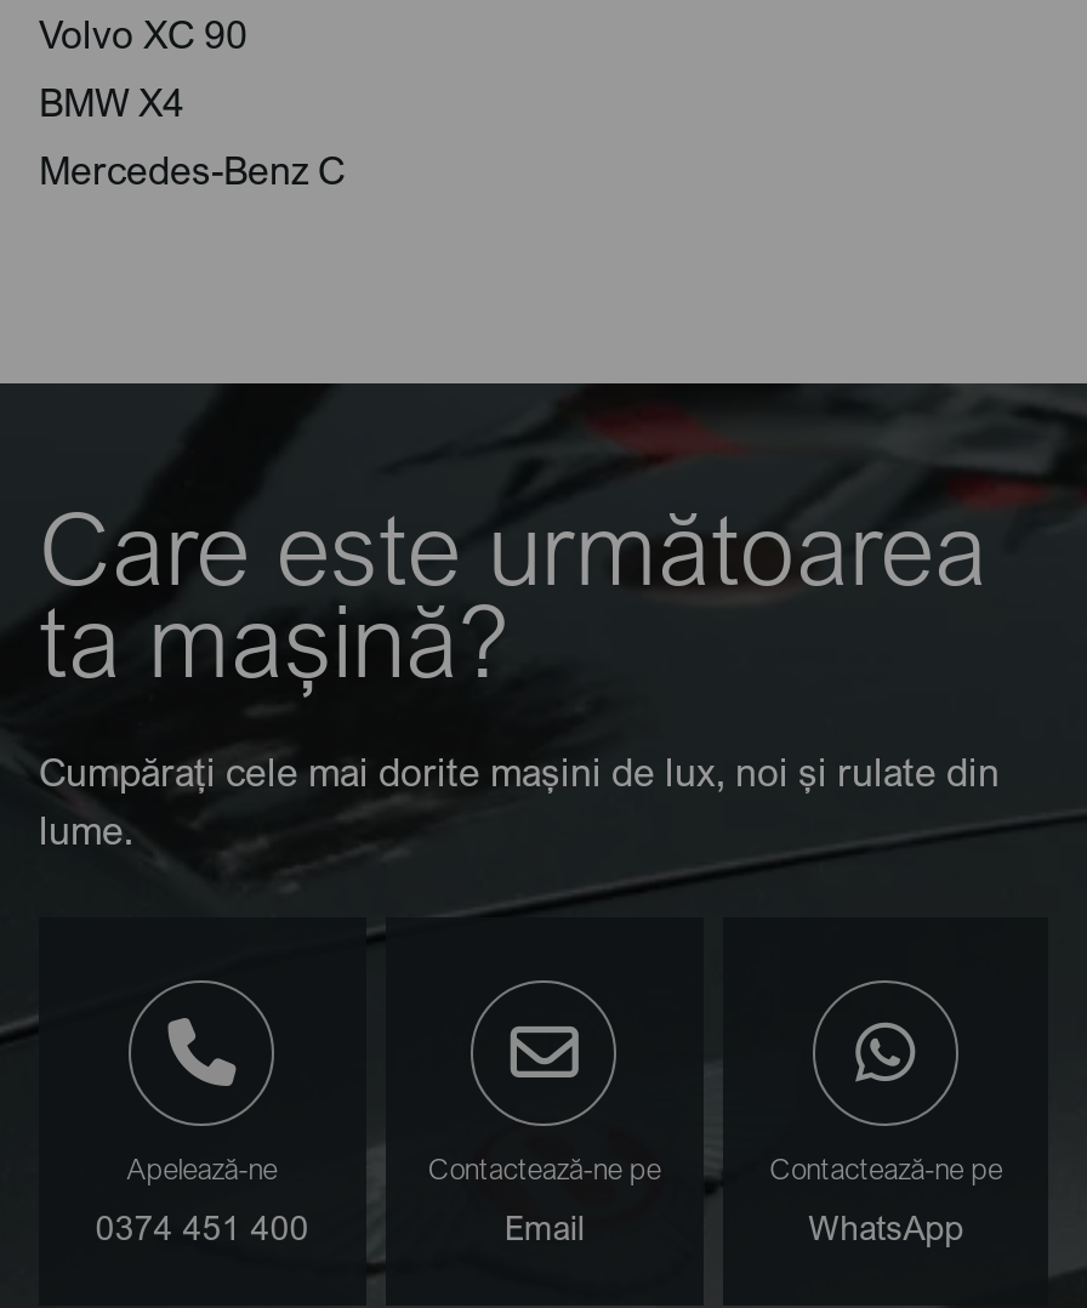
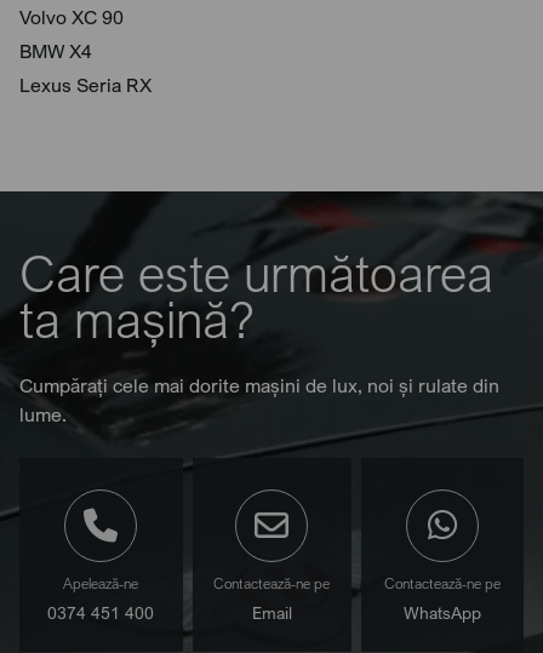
- Mercedes-Benz C
+ Lexus Seria RX
